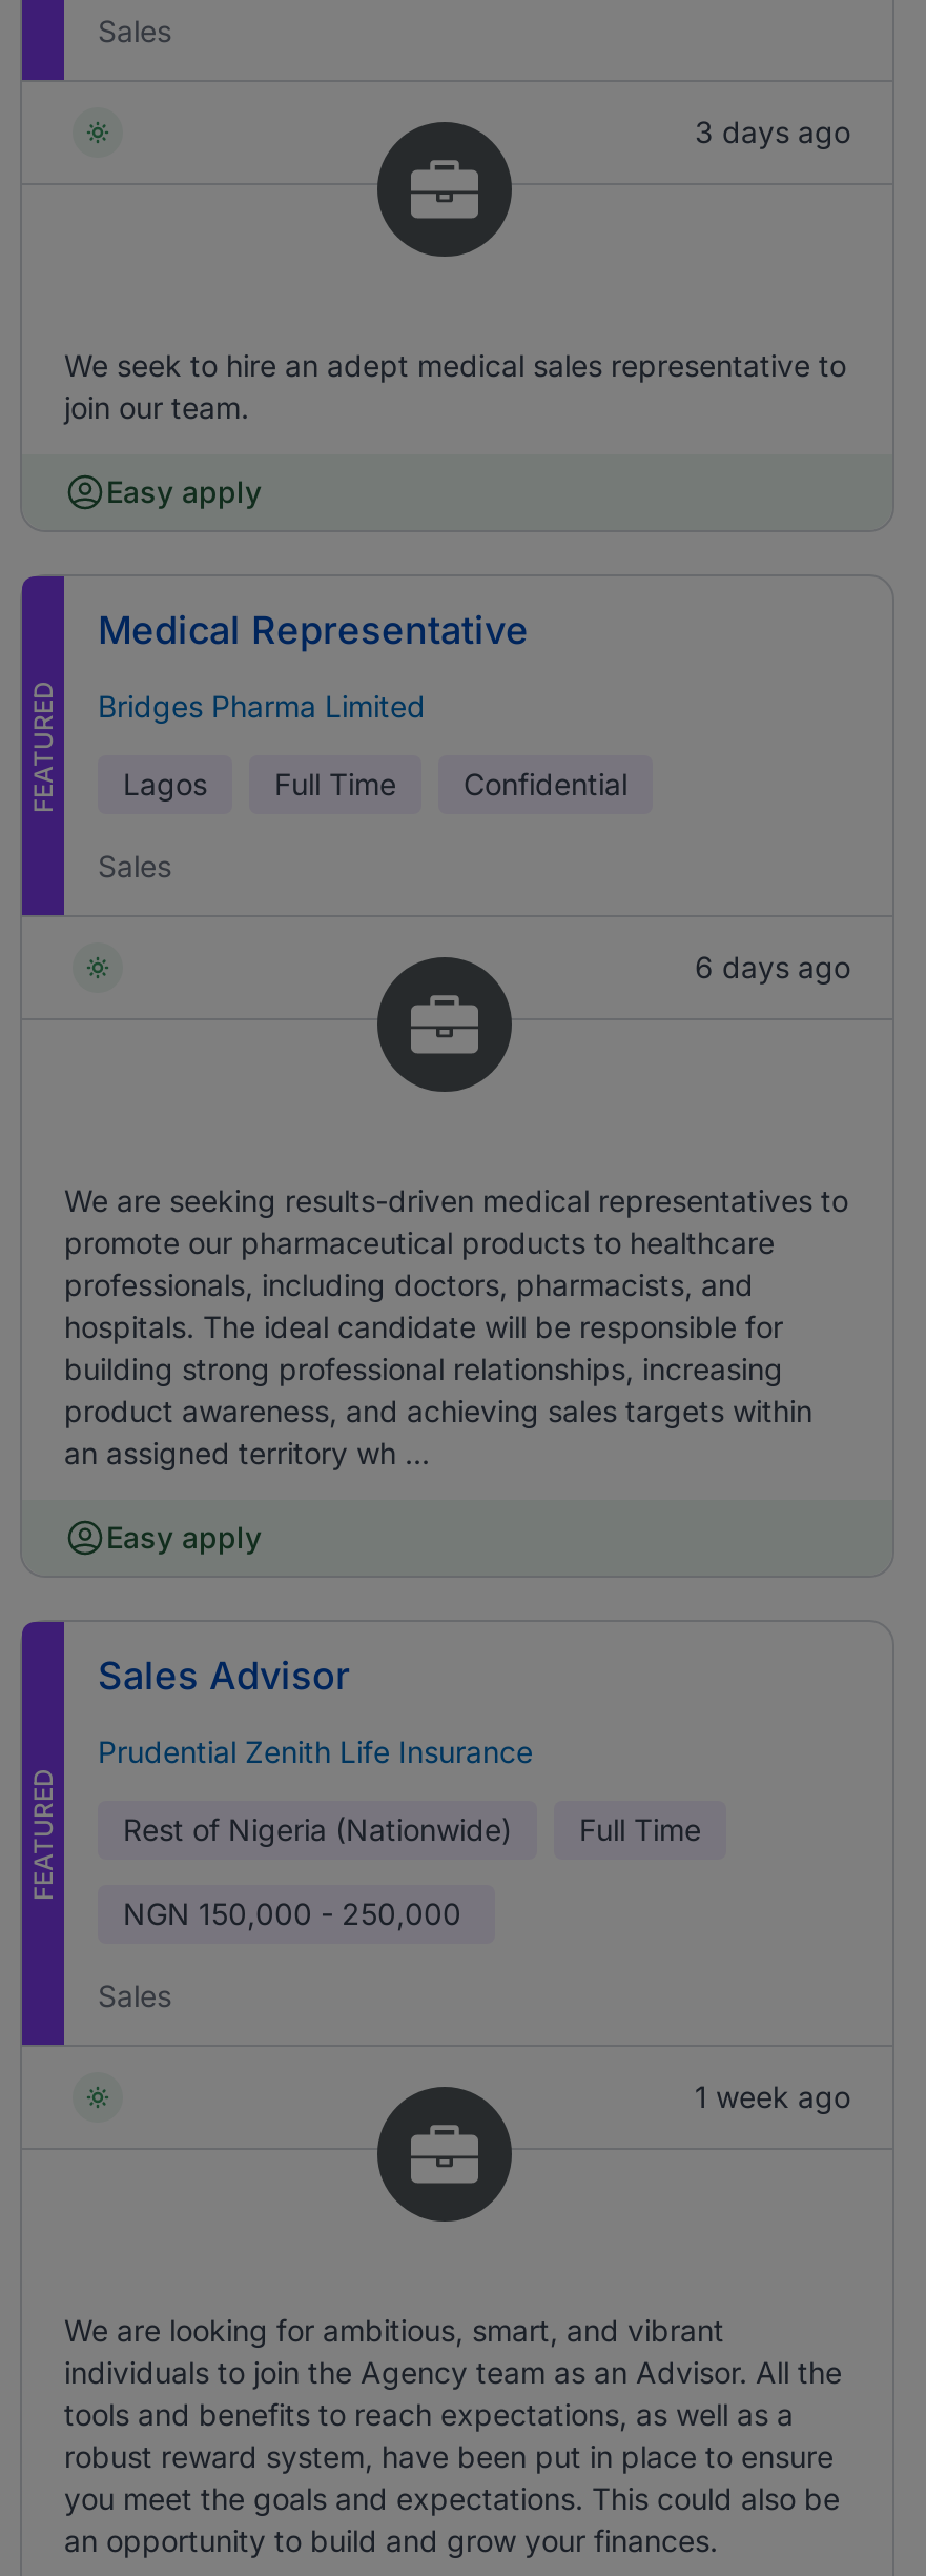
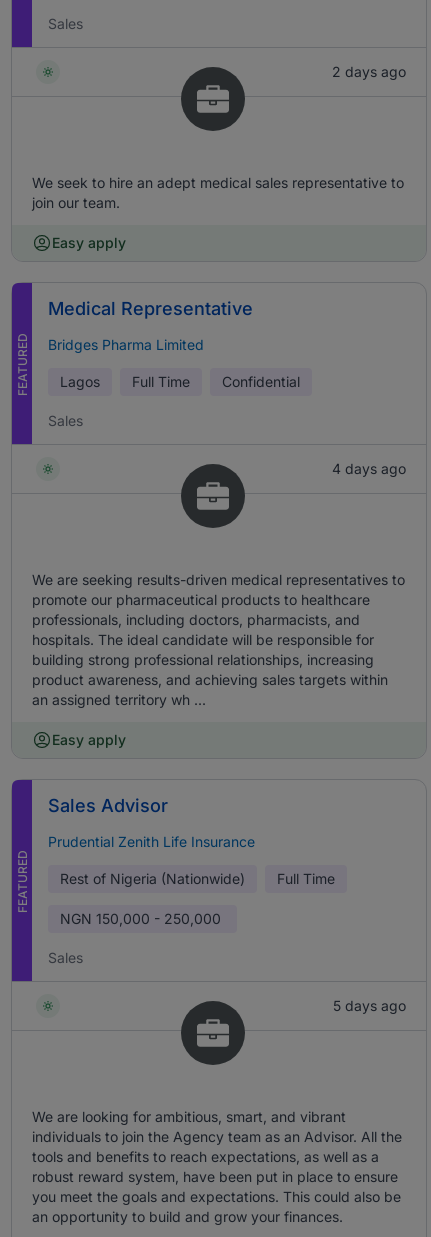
- 3 days ago
+ 2 days ago

- 6 days ago
+ 4 days ago

- 1 week ago
+ 5 days ago
